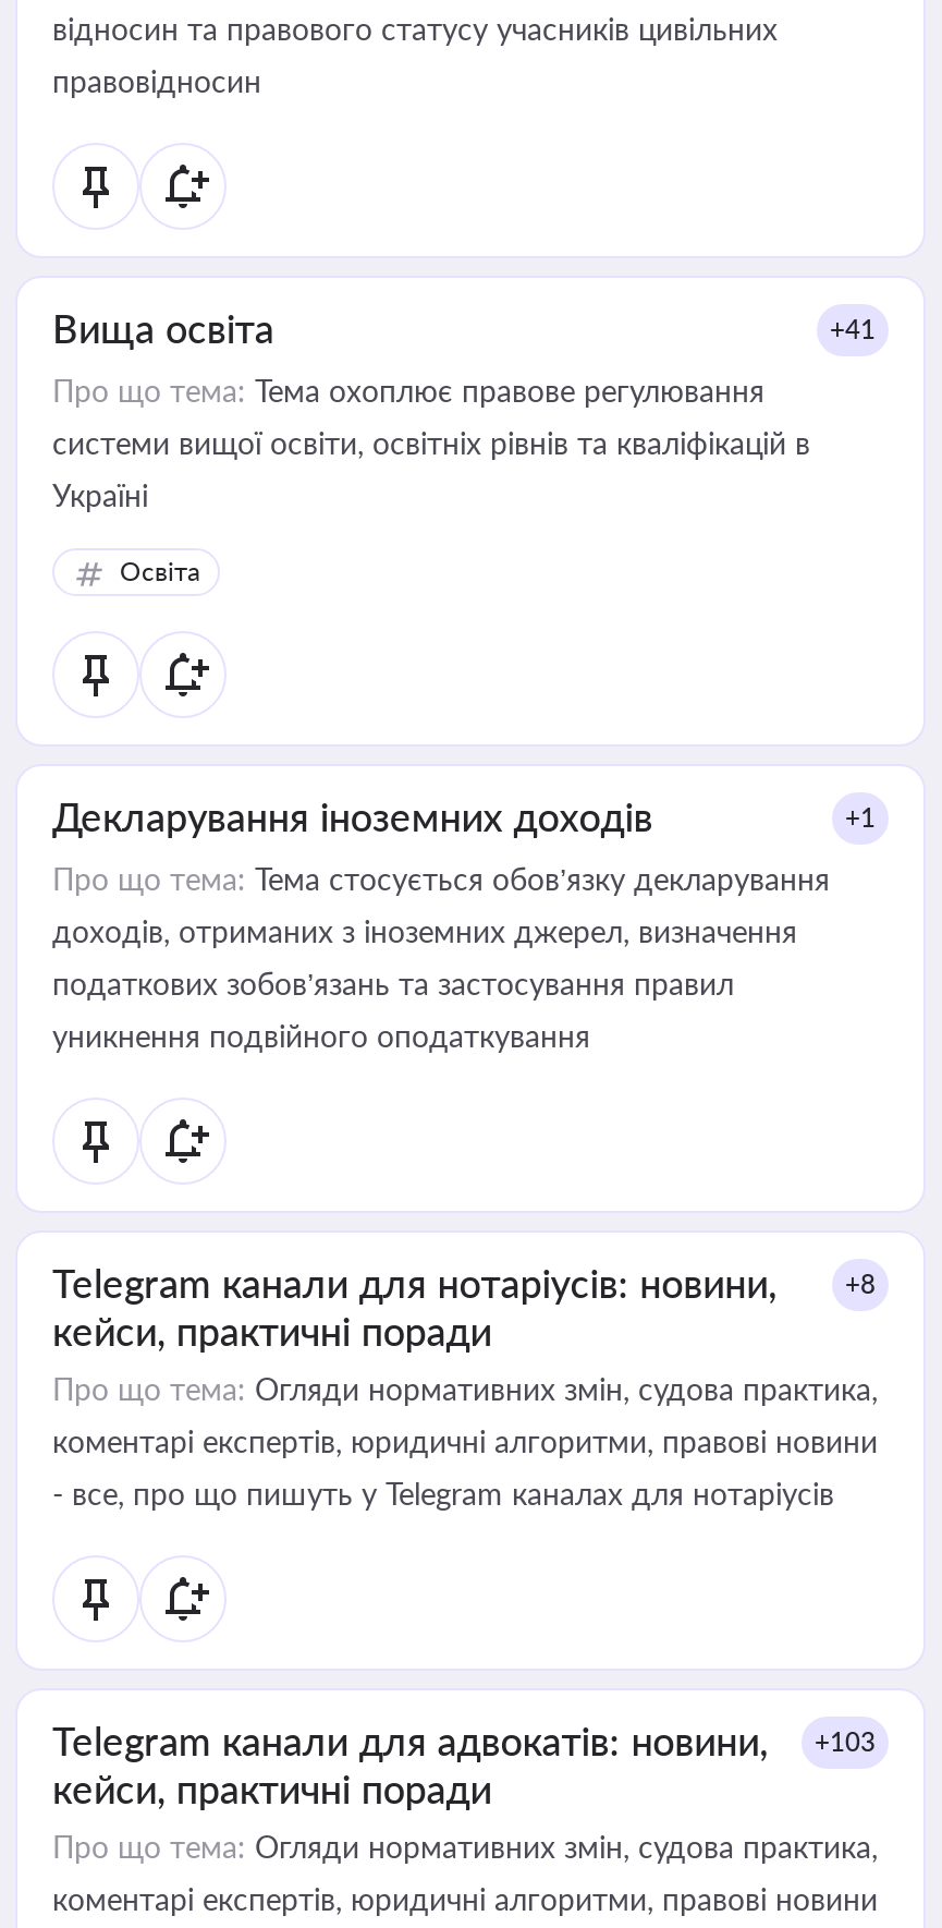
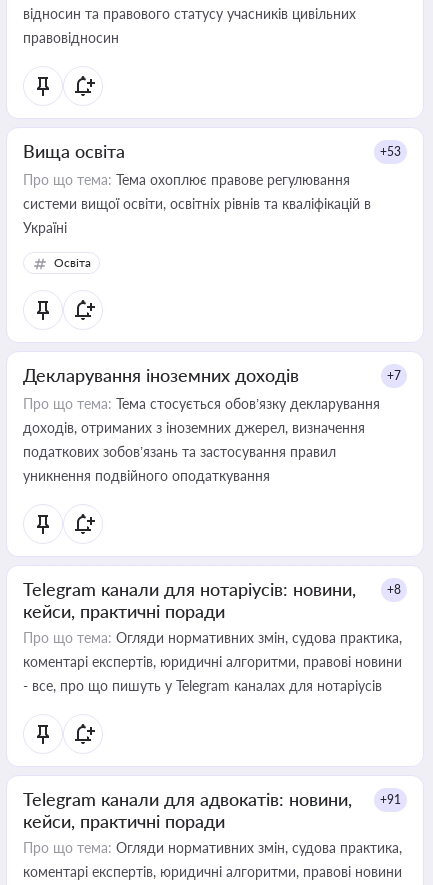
- +41
+ +53

- +1
+ +7

- Telegram канали для адвокатів: новини, +103
+ Telegram канали для адвокатів: новини, +91
